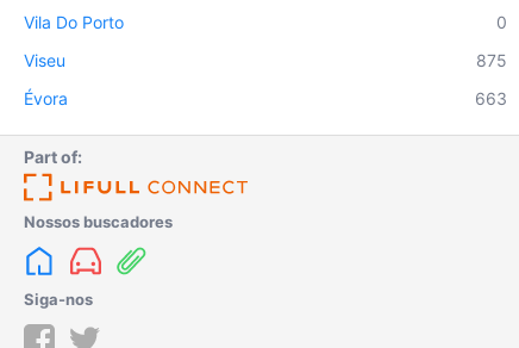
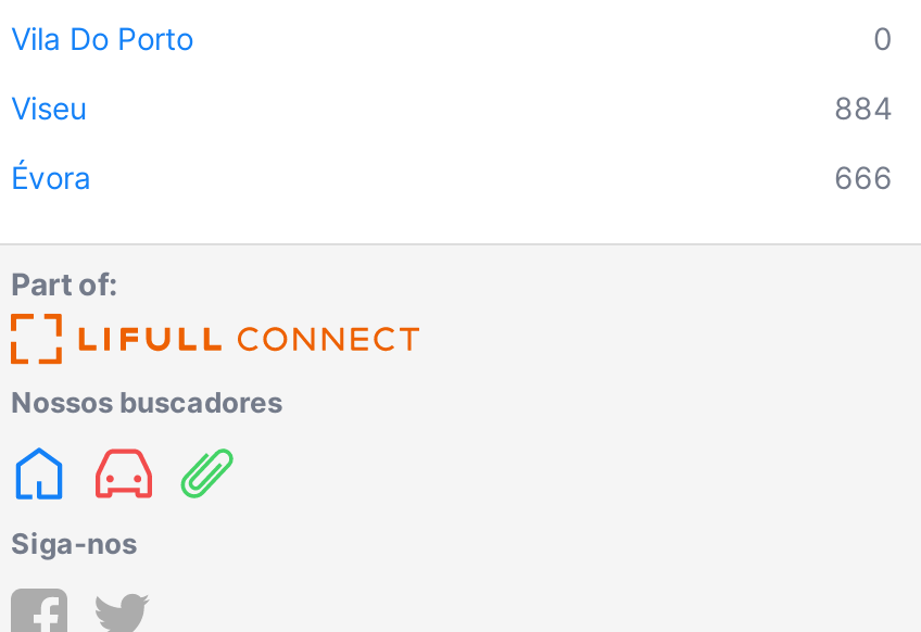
- 875
+ 884

- 663
+ 666
